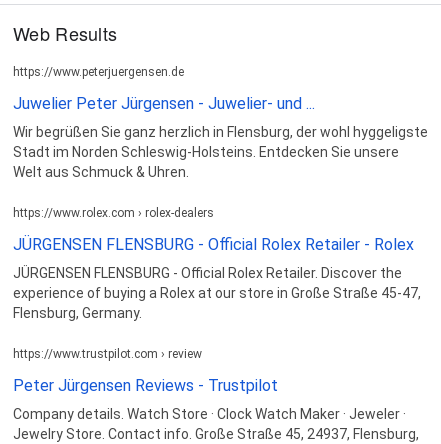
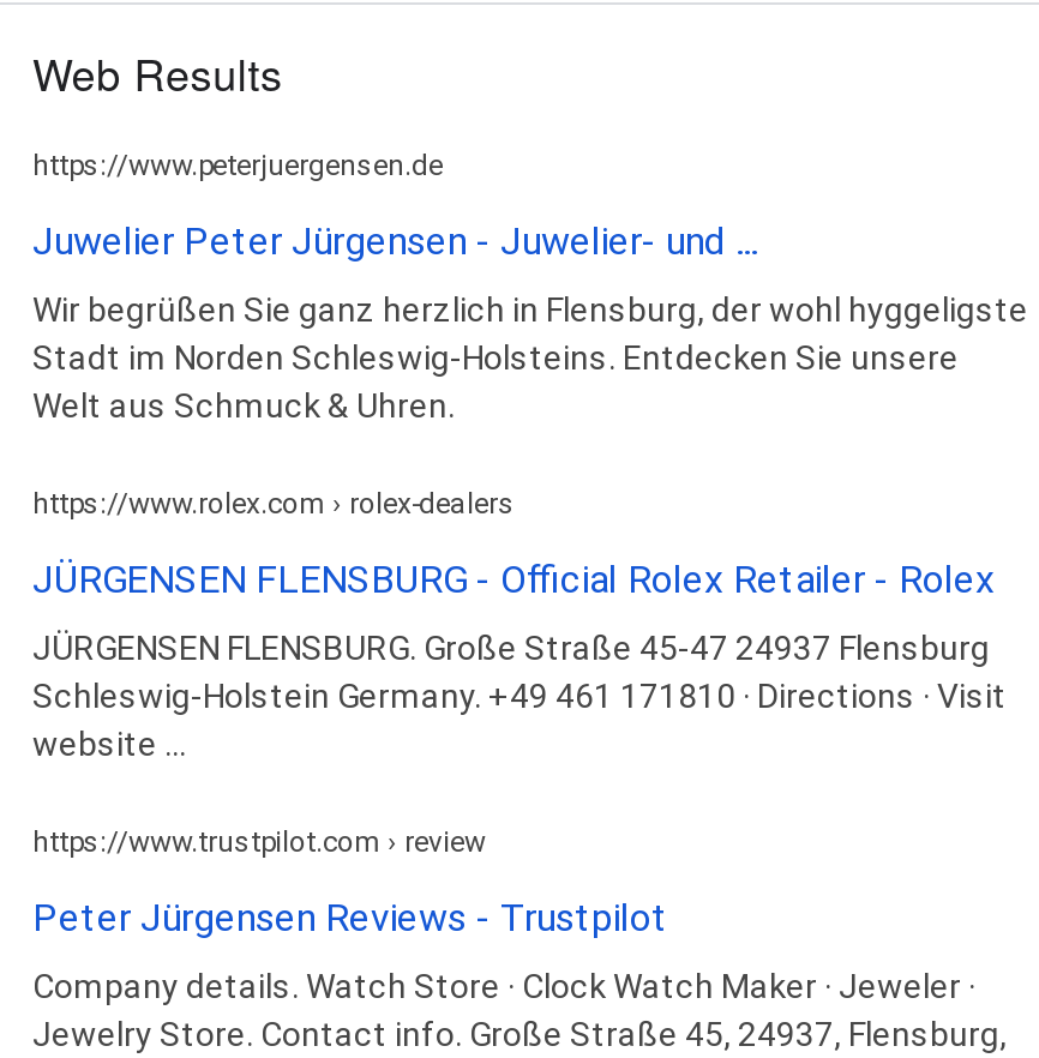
- JÜRGENSEN FLENSBURG - Official Rolex Retailer. Discover the
- experience of buying a Rolex at our store in Große Straße 45-47,
- Flensburg, Germany.
+ JÜRGENSEN FLENSBURG. Große Straße 45-47 24937 Flensburg
+ Schleswig-Holstein Germany. +49 461 171810 · Directions · Visit
+ website ...
